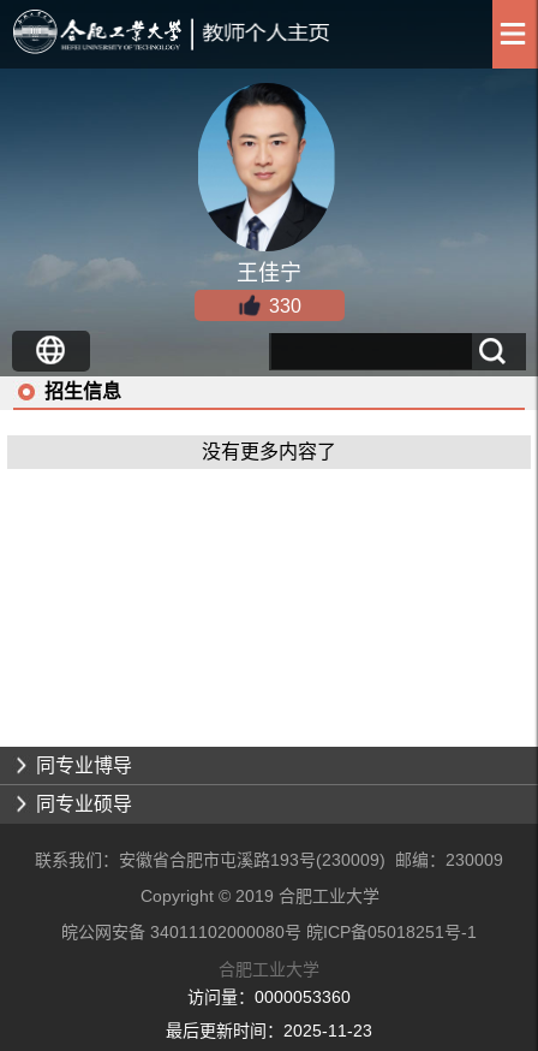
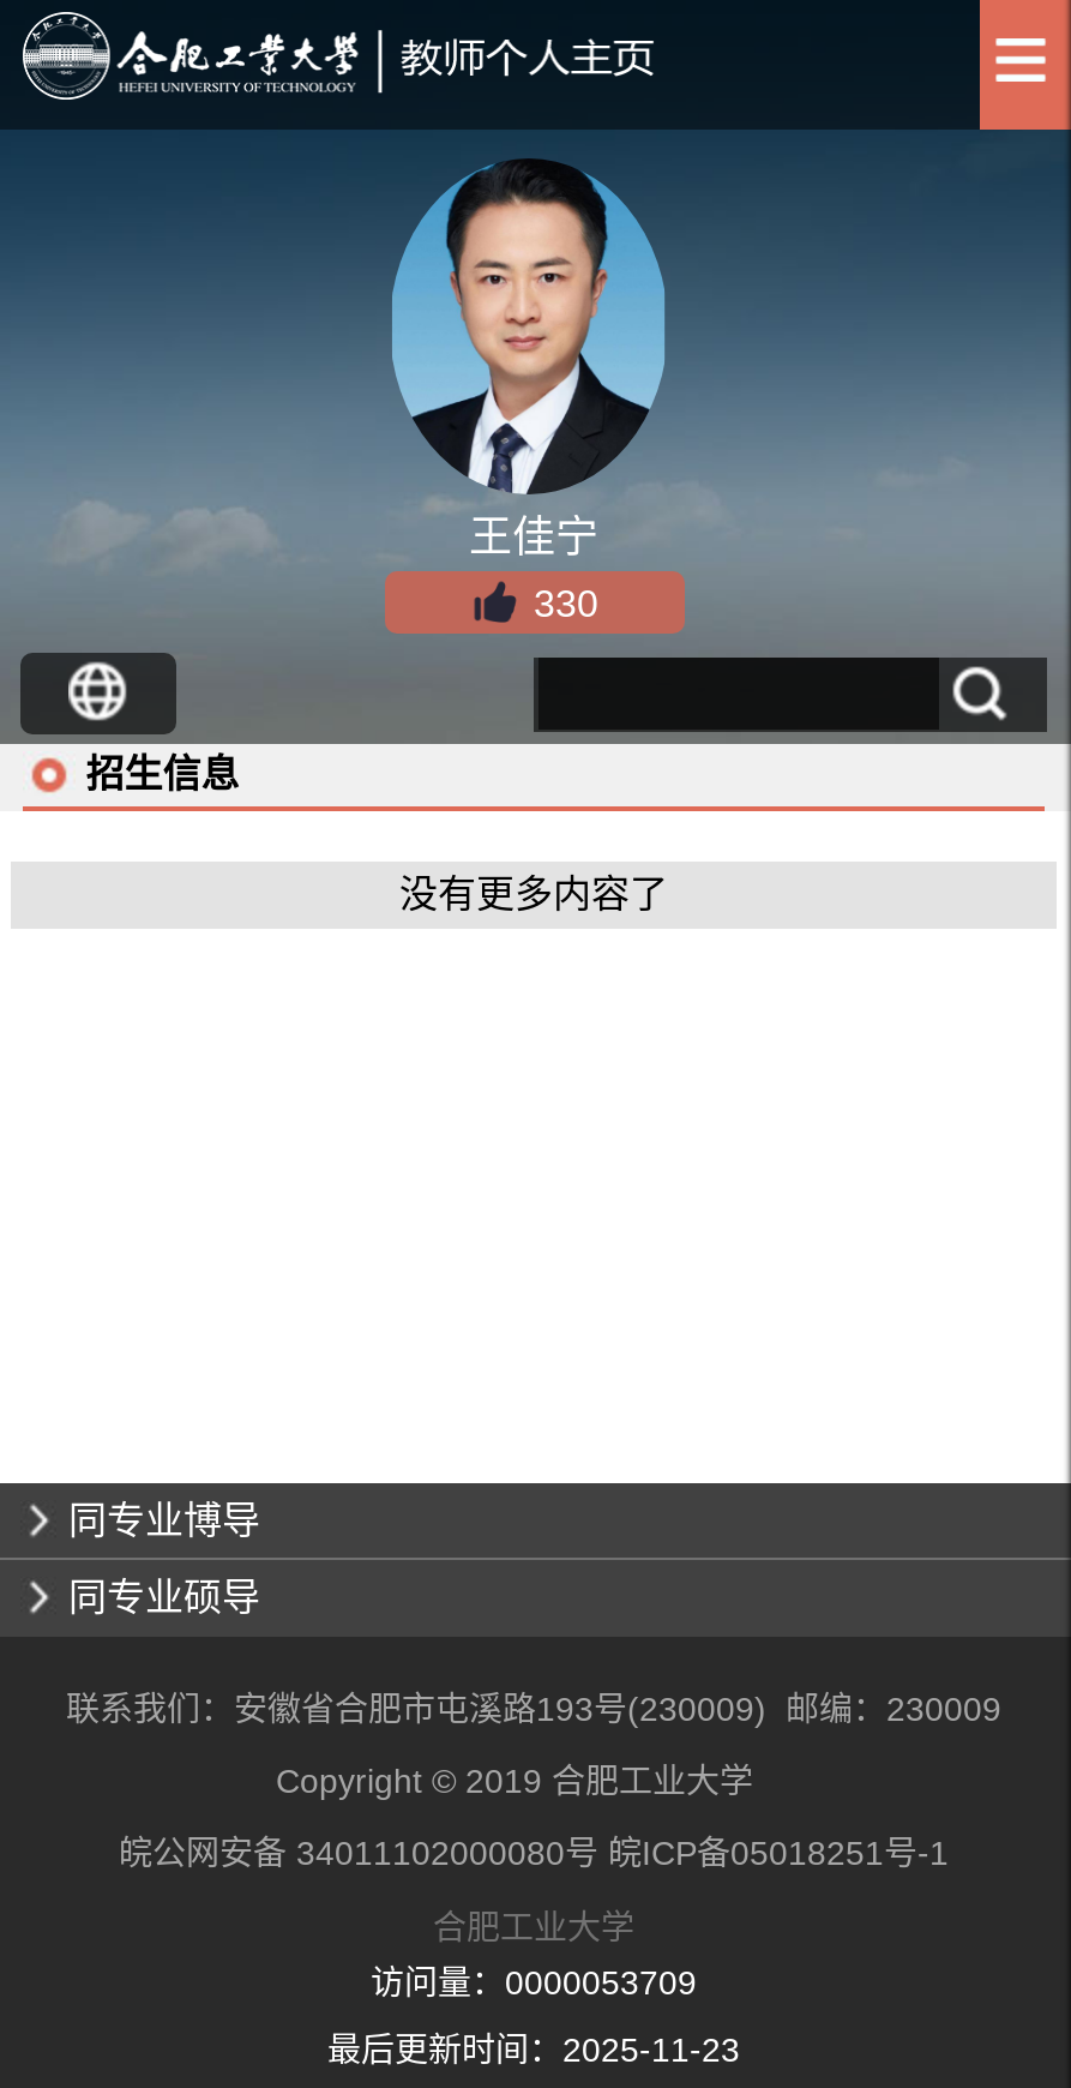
- 访问量：0000053360
+ 访问量：0000053709
